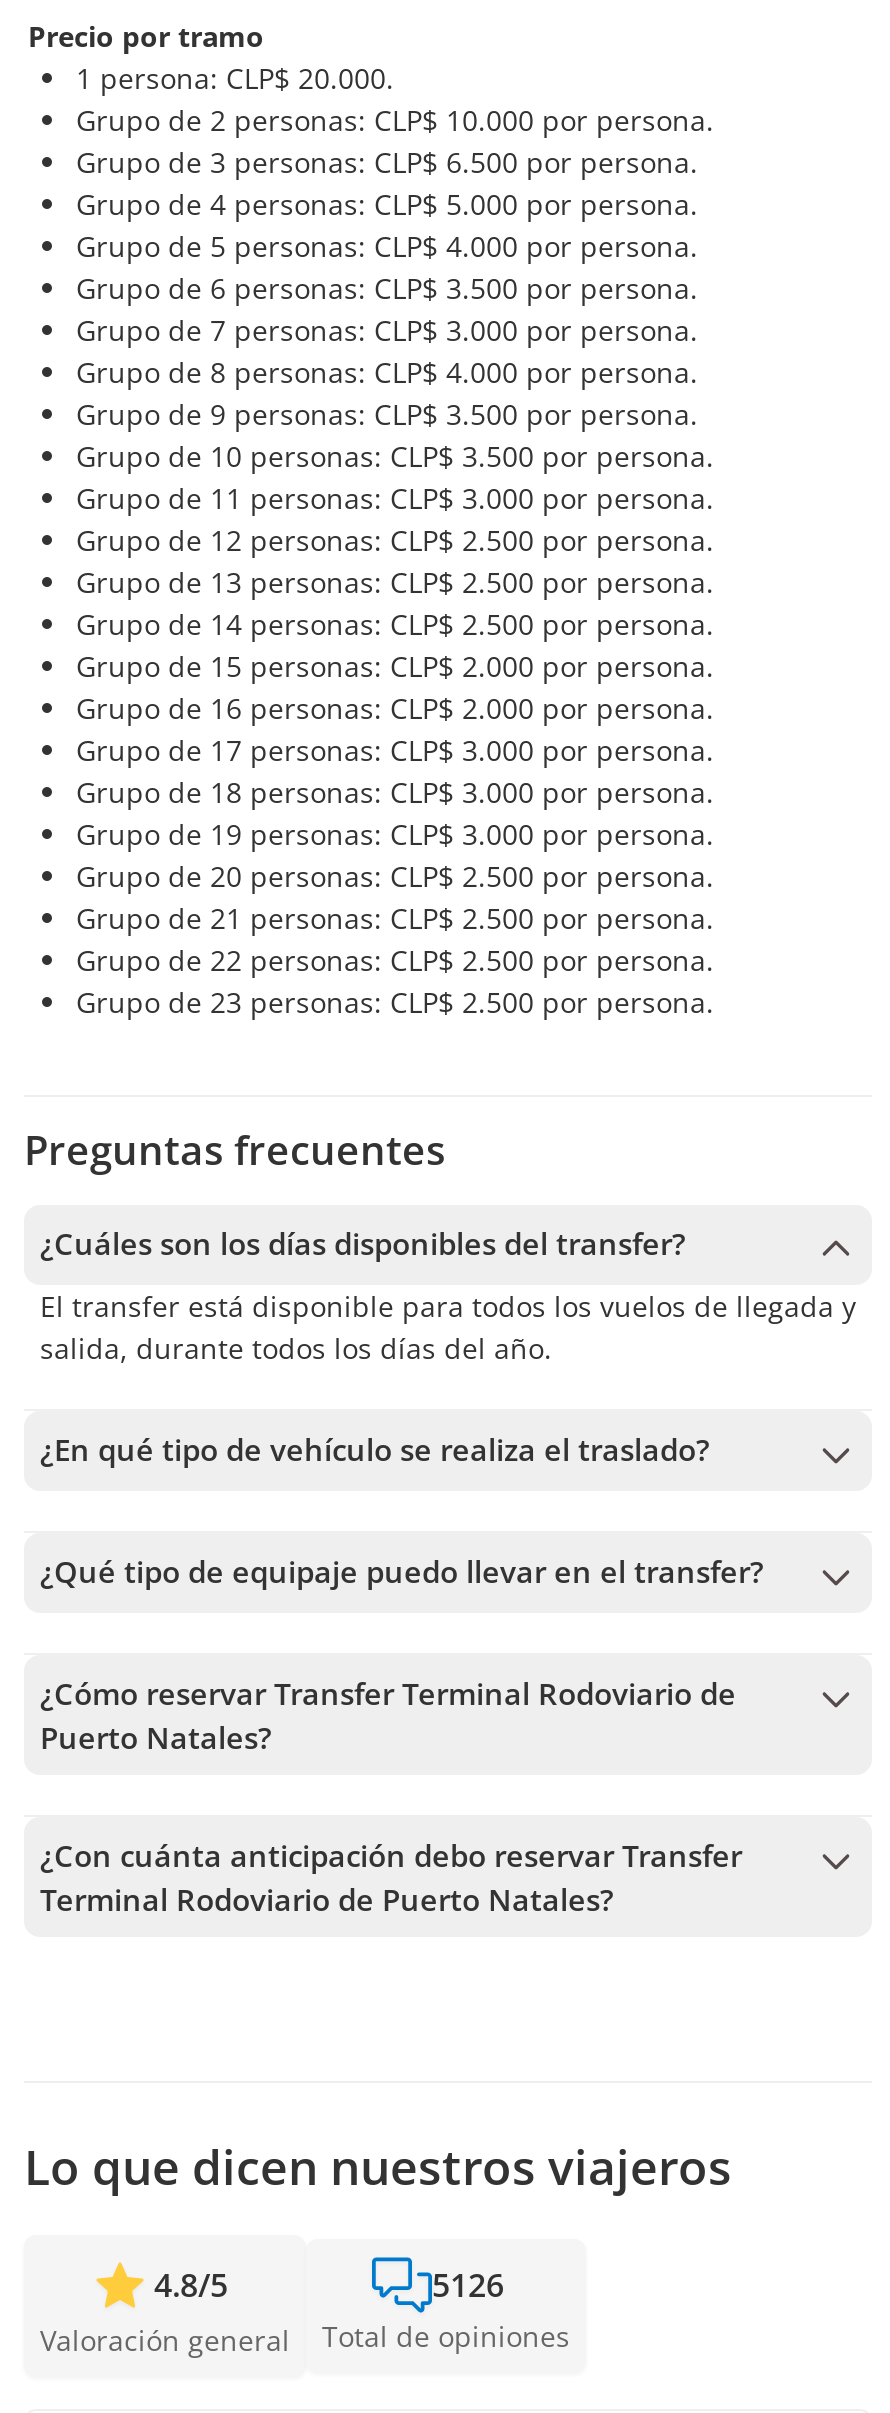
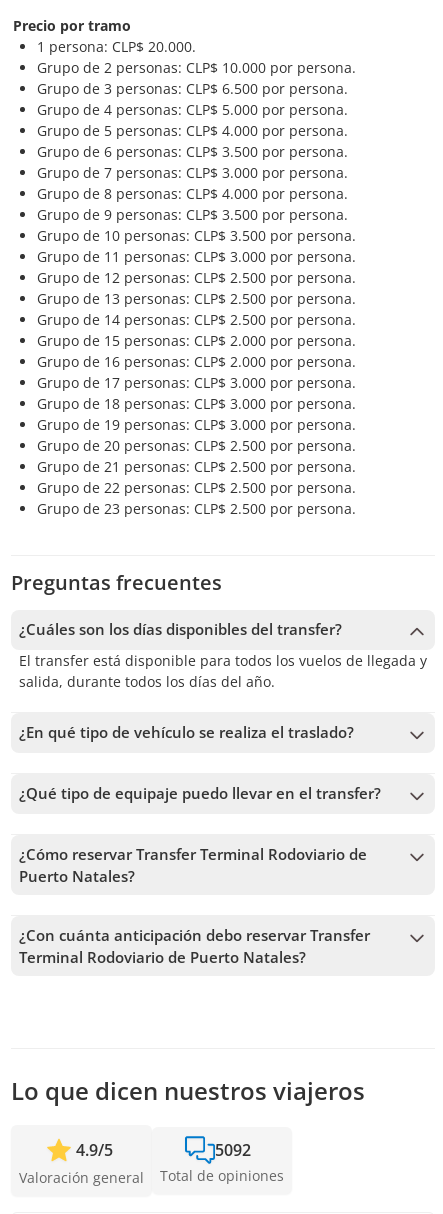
- 4.8/5
+ 4.9/5

- 5126
+ 5092
